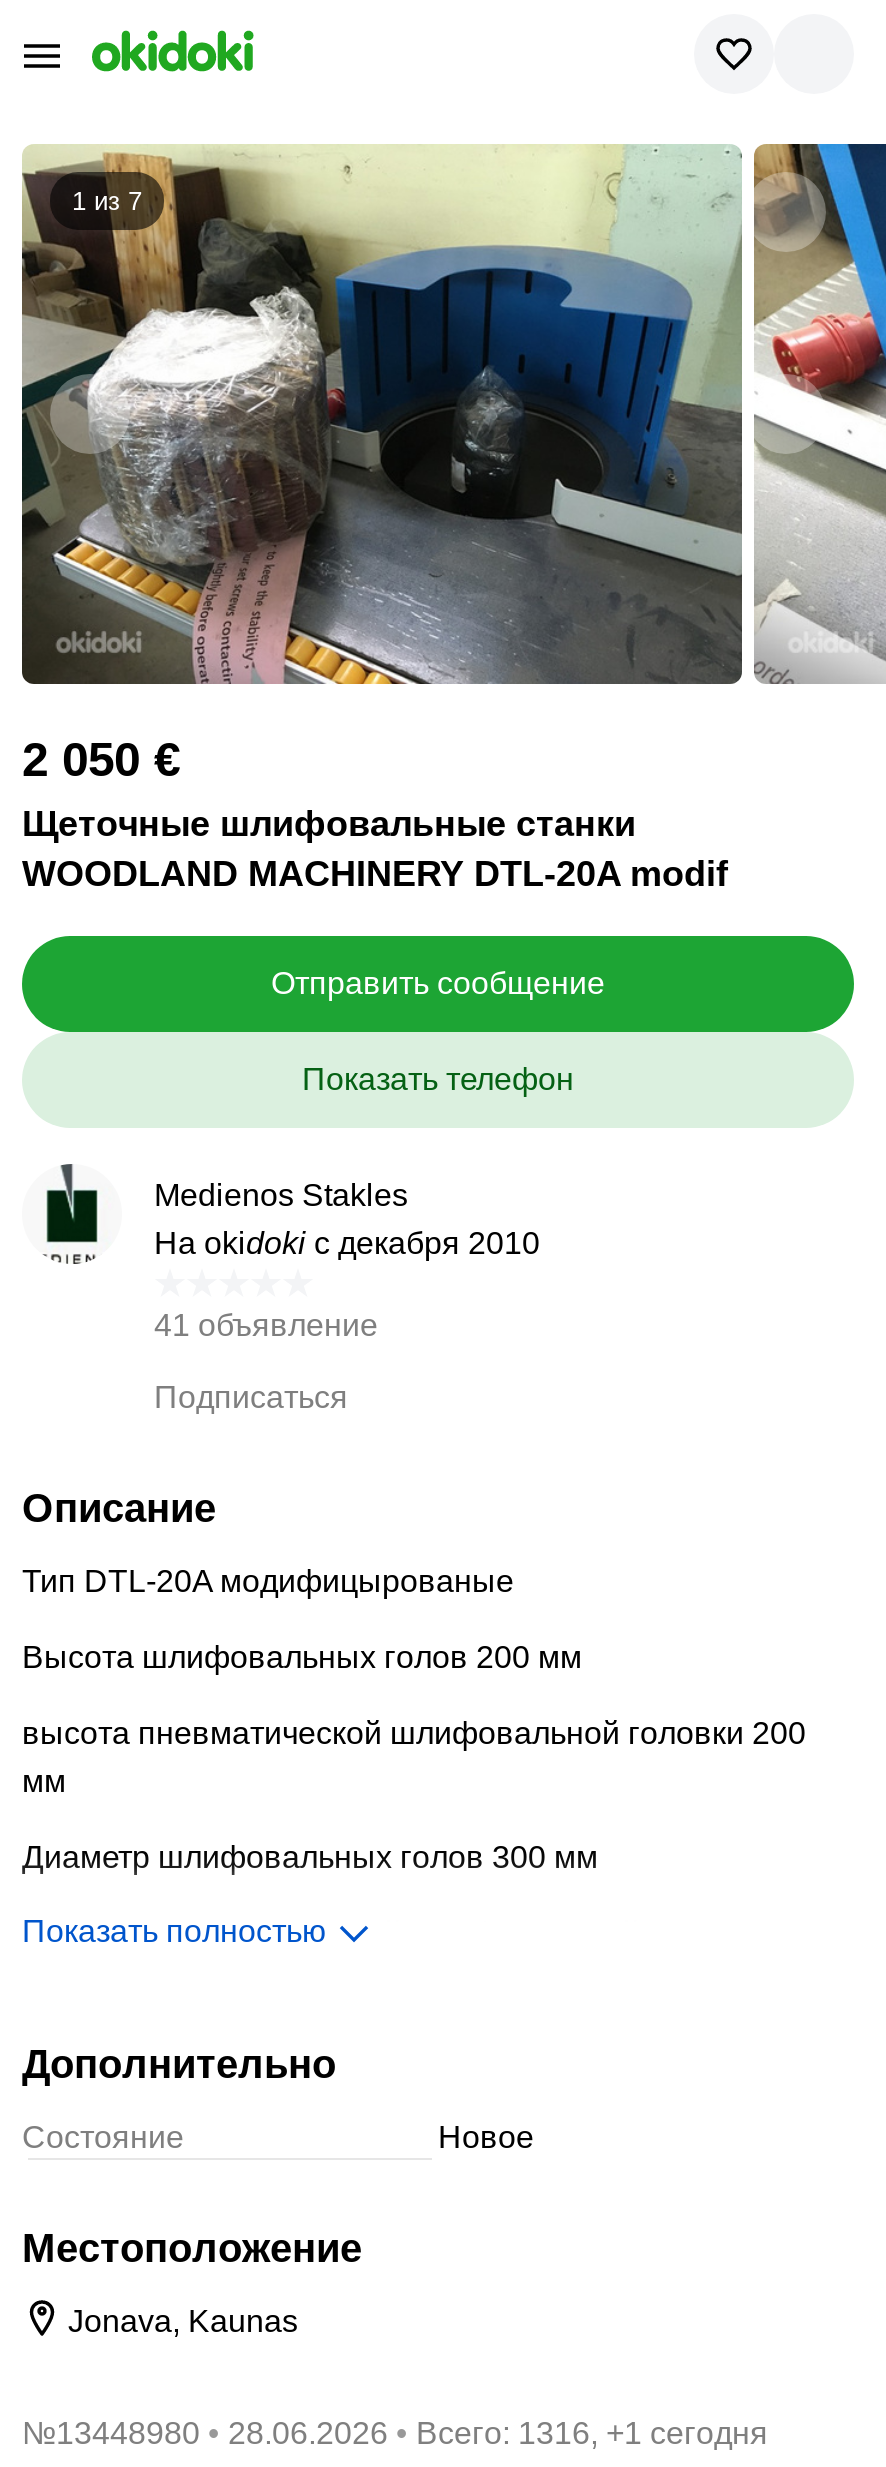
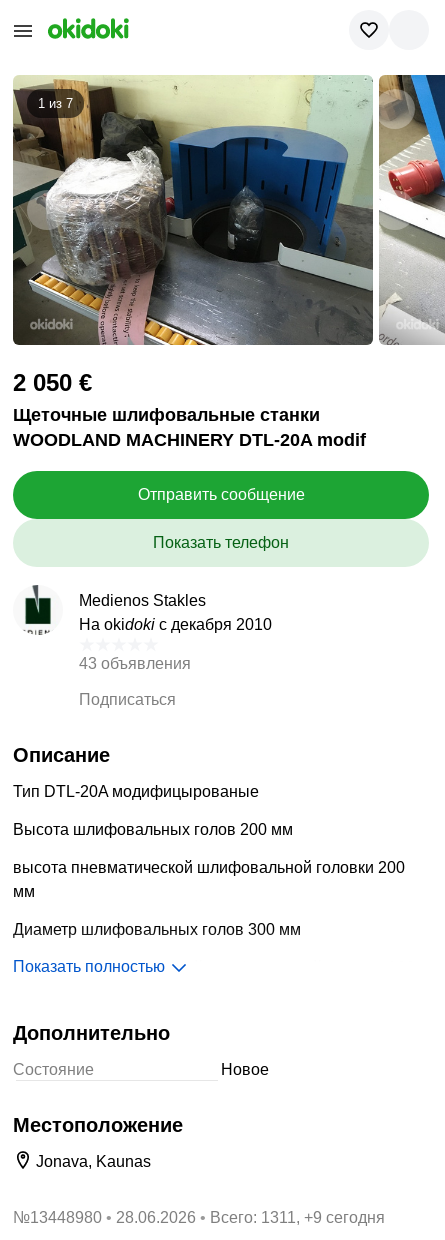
- 41 объявление
+ 43 объявления

- Всего: 1316, +1 сегодня
+ Всего: 1311, +9 сегодня
